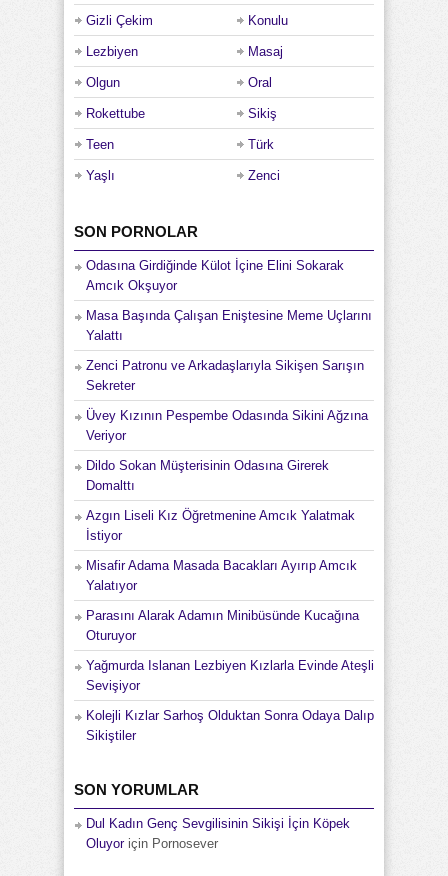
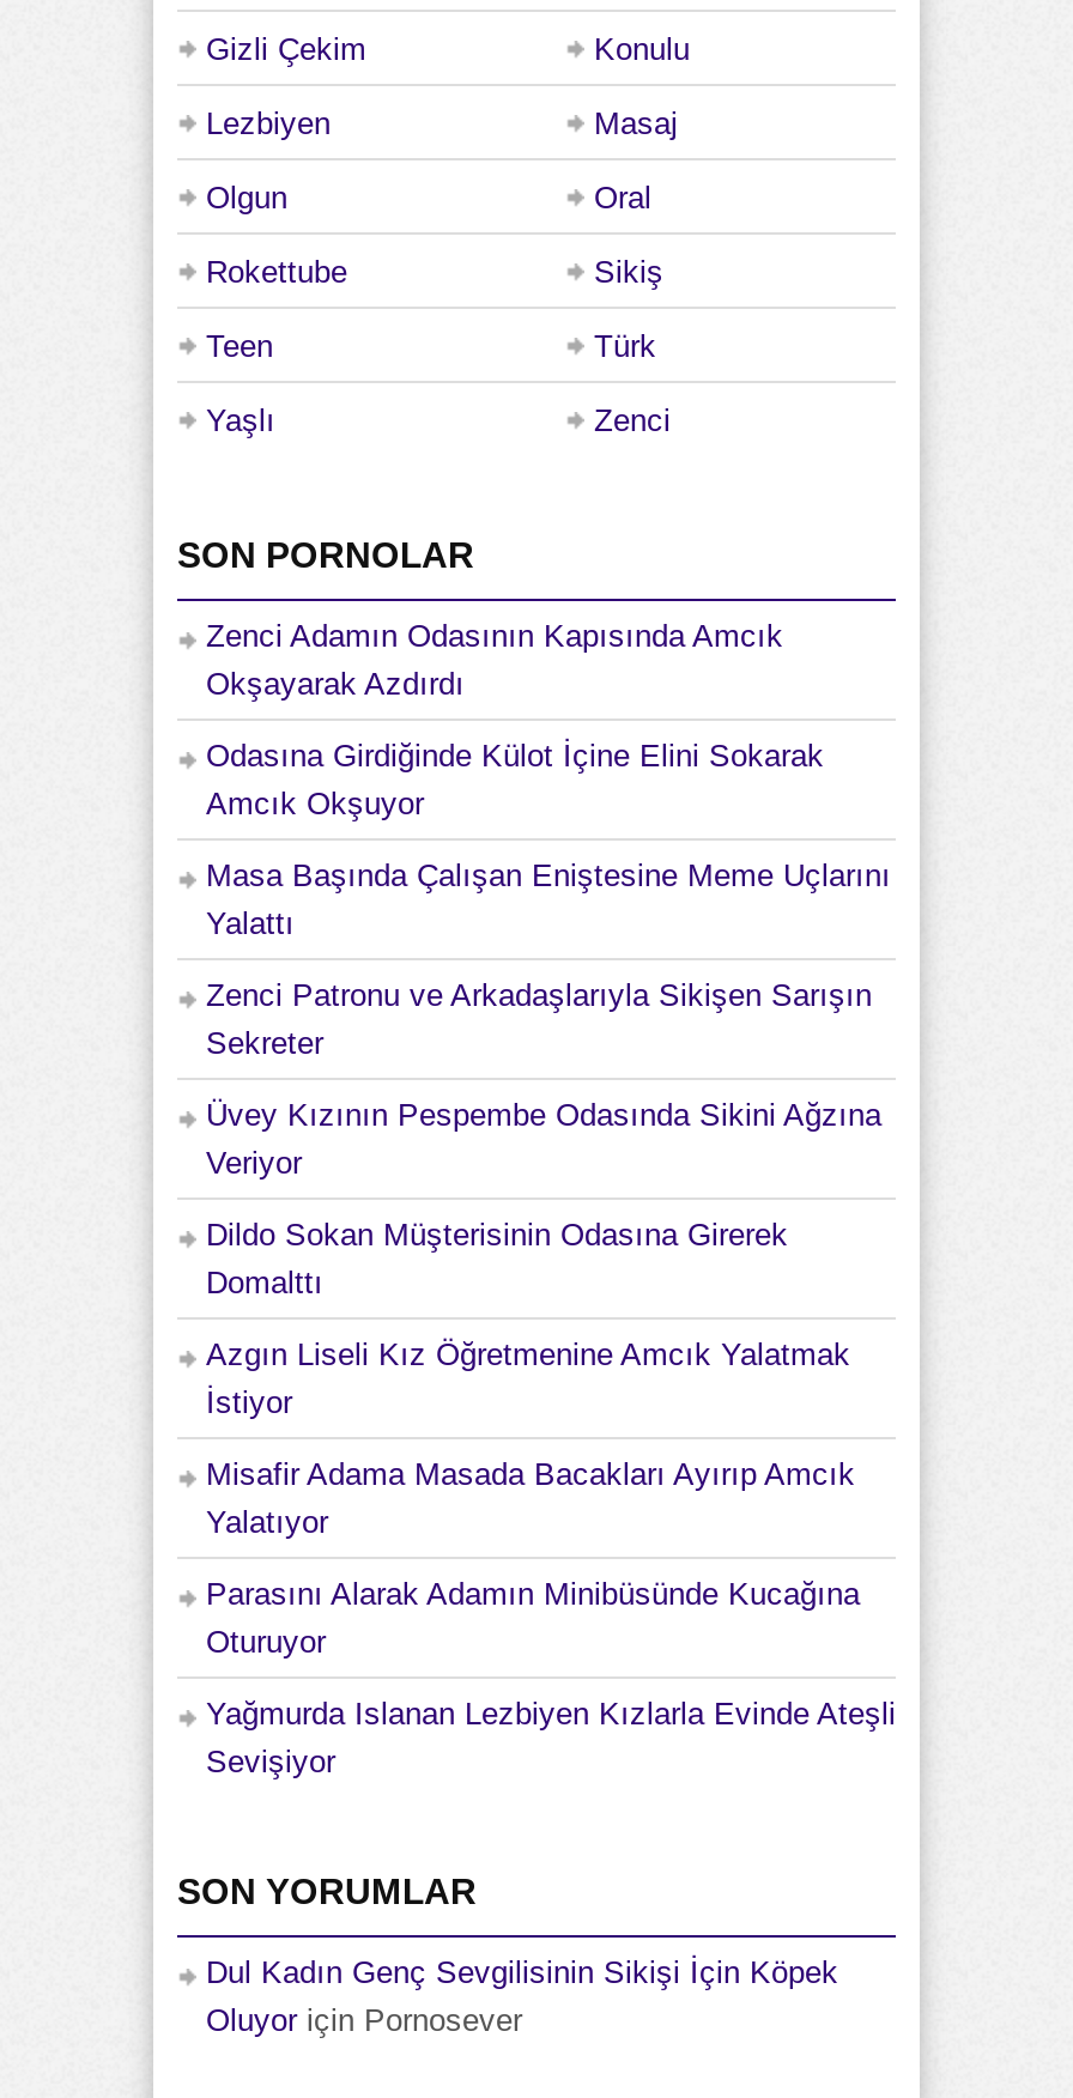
+ Zenci Adamın Odasının Kapısında Amcık
+ Okşayarak Azdırdı

moved down: Odasına Girdiğinde Külot İçine Elini Sokarak | Amcık Okşuyor | Masa Başında Çalışan Eniştesine Meme Uçlarını | ... | Yağmurda Islanan Lezbiyen Kızlarla Evinde Ateşli | Sevişiyor

- Kolejli Kızlar Sarhoş Olduktan Sonra Odaya Dalıp
- Sikiştiler
